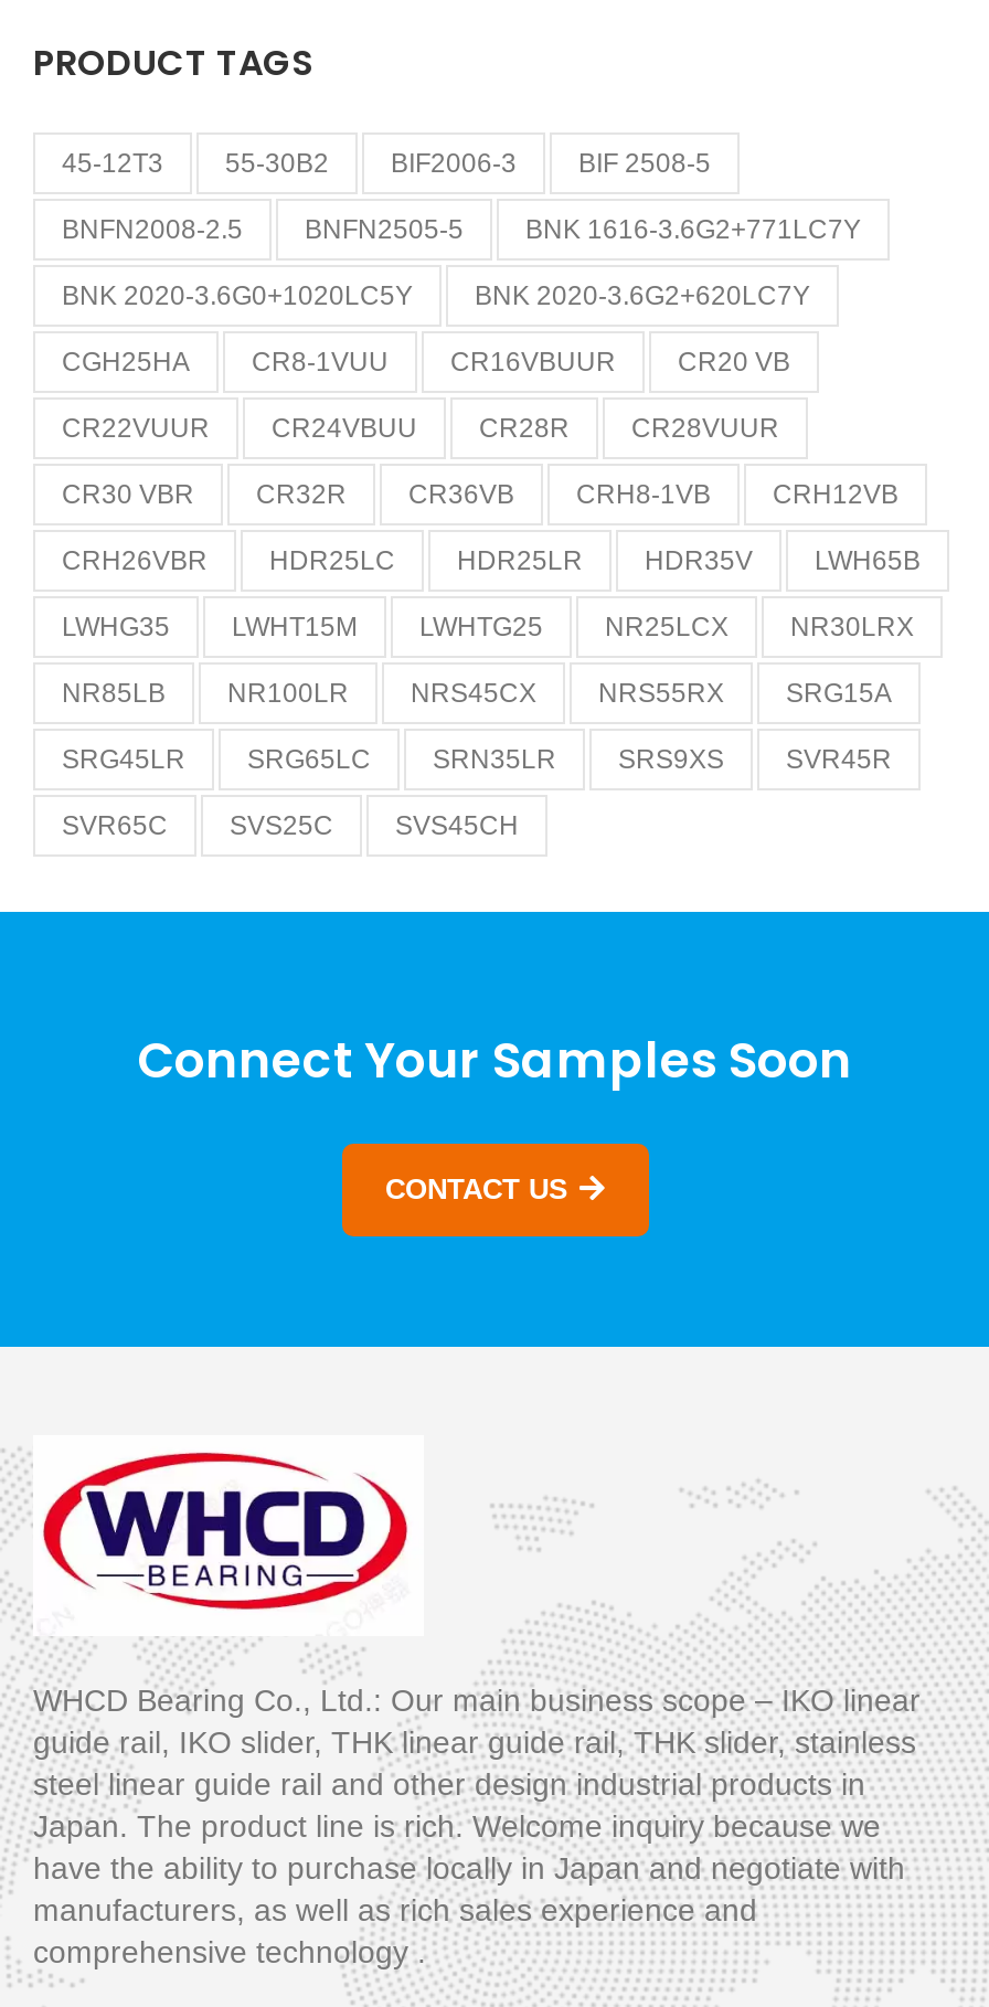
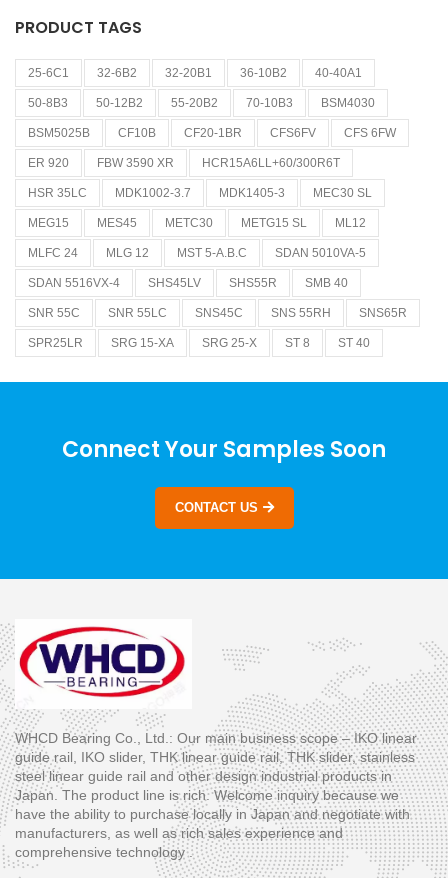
- 45-12T3
- 55-30B2
- BIF2006-3
- BIF 2508-5
- BNFN2008-2.5
- BNFN2505-5
- BNK 1616-3.6G2+771LC7Y
- BNK 2020-3.6G0+1020LC5Y
- BNK 2020-3.6G2+620LC7Y
- CGH25HA
- CR8-1VUU
- CR16VBUUR
- CR20 VB
- CR22VUUR
- CR24VBUU
- CR28R
- CR28VUUR
- CR30 VBR
- CR32R
- CR36VB
- CRH8-1VB
- CRH12VB
- CRH26VBR
- HDR25LC
- HDR25LR
- HDR35V
- LWH65B
- LWHG35
- LWHT15M
- LWHTG25
- NR25LCX
- NR30LRX
- NR85LB
- NR100LR
- NRS45CX
- NRS55RX
- SRG15A
- SRG45LR
- SRG65LC
- SRN35LR
- SRS9XS
- SVR45R
- SVR65C
- SVS25C
- SVS45CH
+ 25-6C1
+ 32-6B2
+ 32-20B1
+ 36-10B2
+ 40-40A1
+ 50-8B3
+ 50-12B2
+ 55-20B2
+ 70-10B3
+ BSM4030
+ BSM5025B
+ CF10B
+ CF20-1BR
+ CFS6FV
+ CFS 6FW
+ ER 920
+ FBW 3590 XR
+ HCR15A6LL+60/300R6T
+ HSR 35LC
+ MDK1002-3.7
+ MDK1405-3
+ MEC30 SL
+ MEG15
+ MES45
+ METC30
+ METG15 SL
+ ML12
+ MLFC 24
+ MLG 12
+ MST 5-A.B.C
+ SDAN 5010VA-5
+ SDAN 5516VX-4
+ SHS45LV
+ SHS55R
+ SMB 40
+ SNR 55C
+ SNR 55LC
+ SNS45C
+ SNS 55RH
+ SNS65R
+ SPR25LR
+ SRG 15-XA
+ SRG 25-X
+ ST 8
+ ST 40
